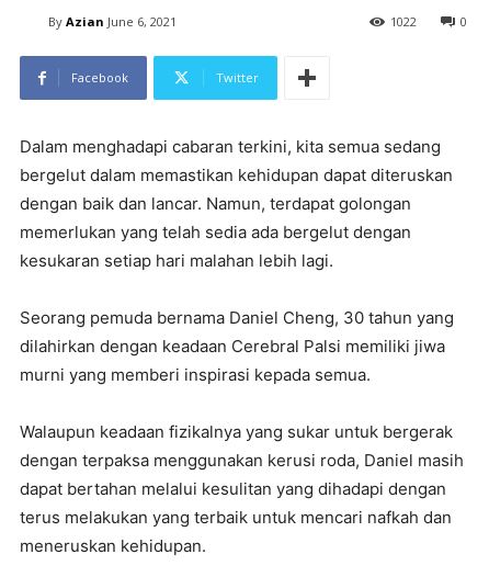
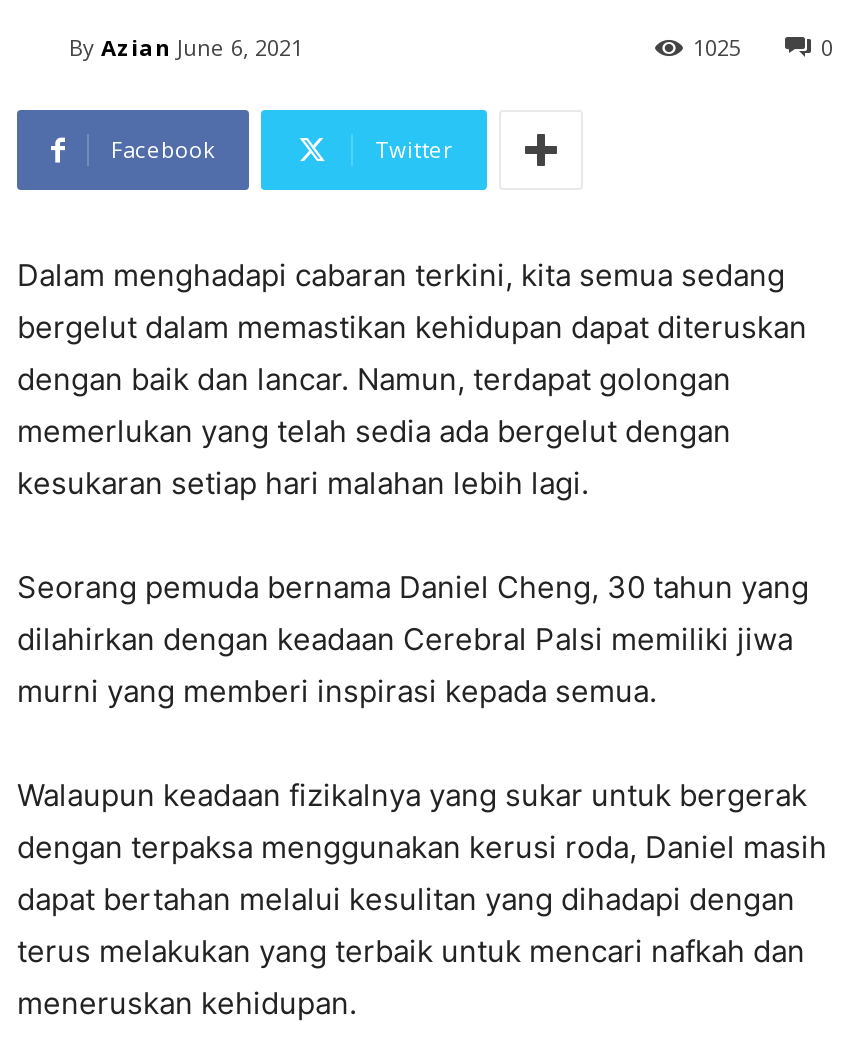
- 1022
+ 1025
